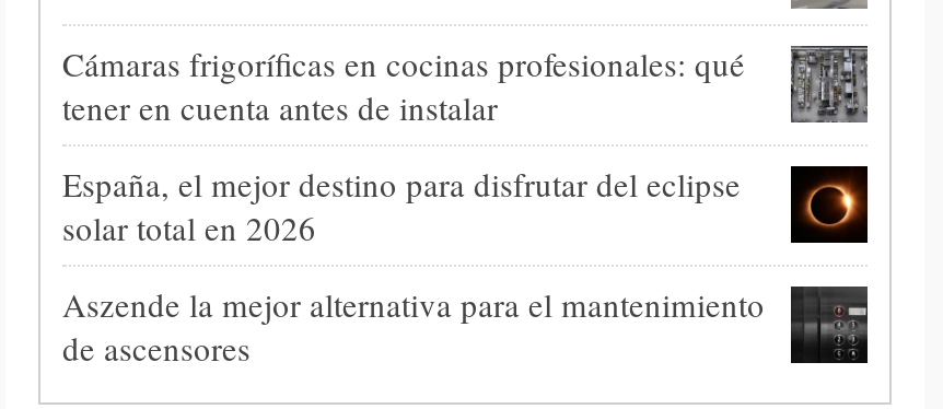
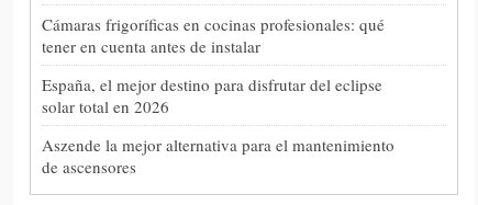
- [image]

- [image]

- [image]
